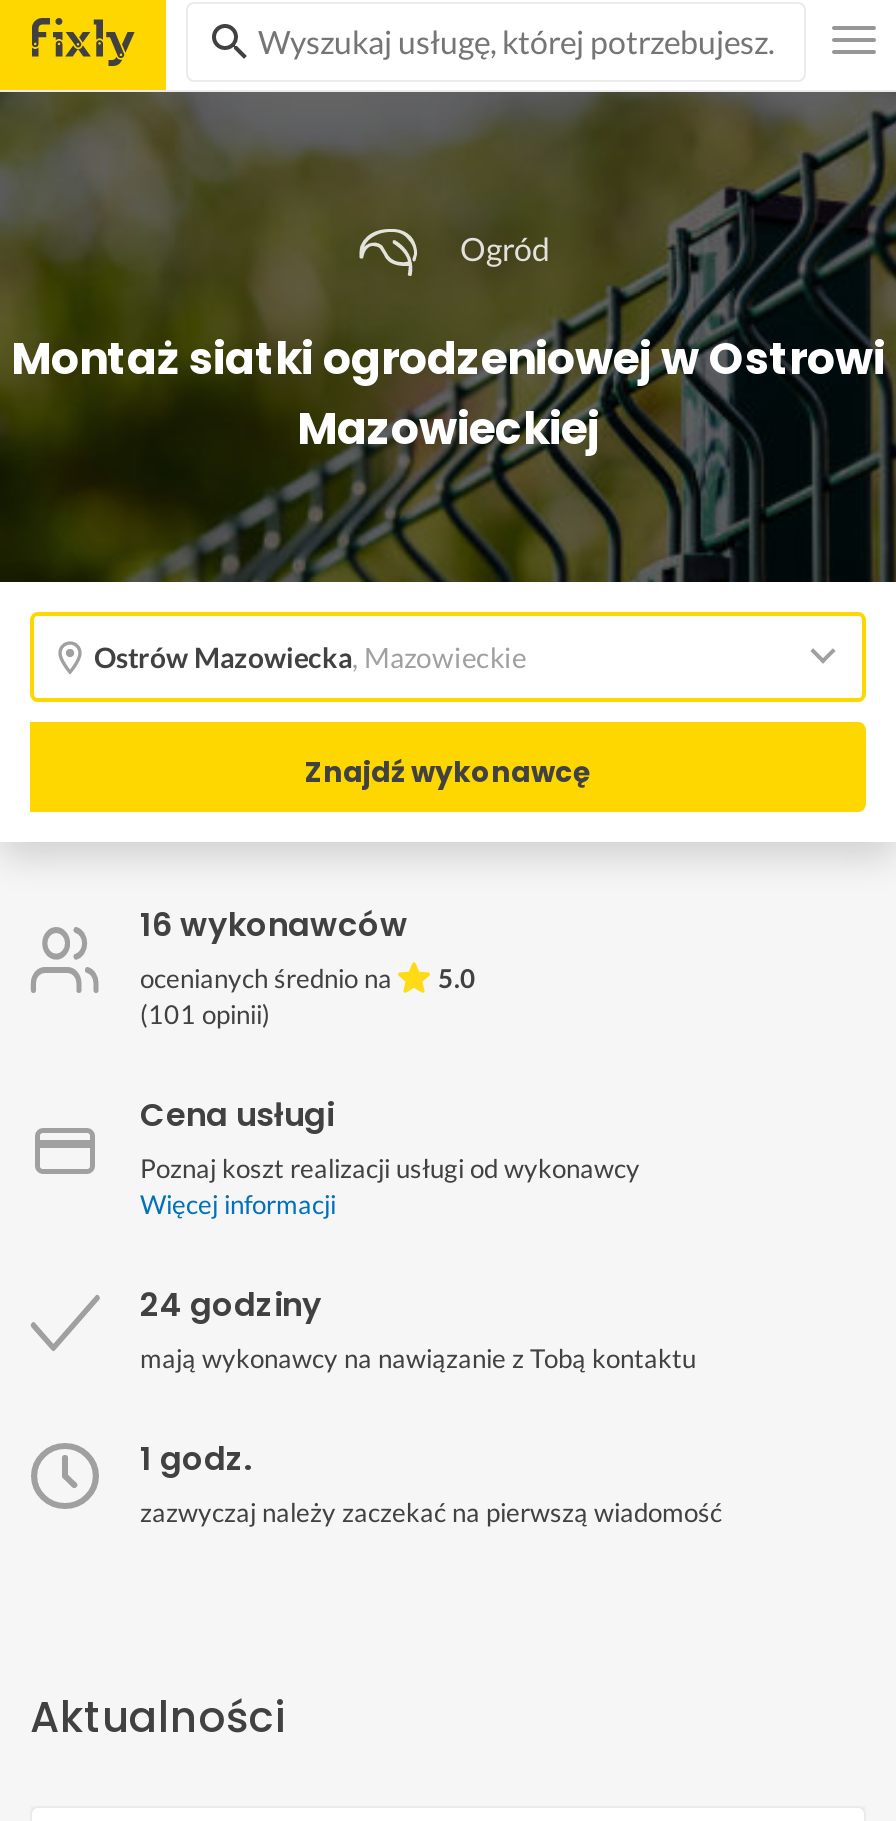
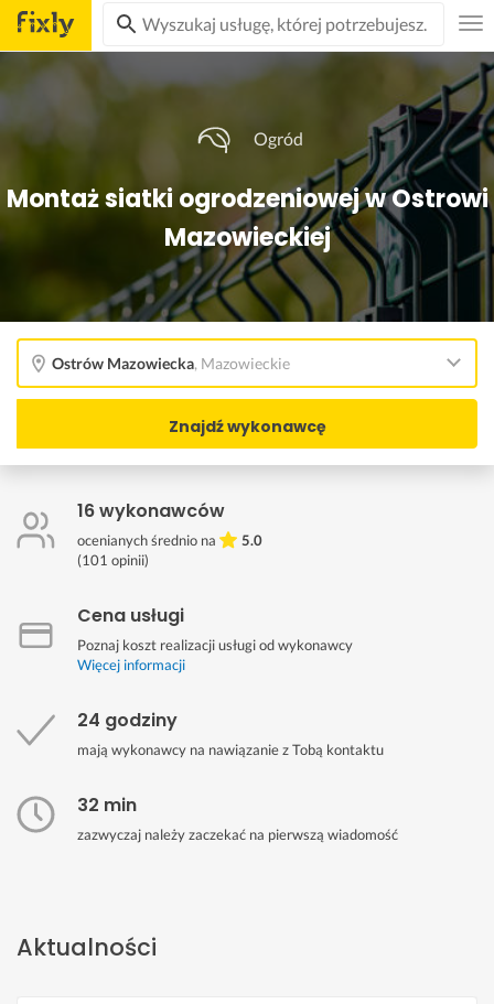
- 1 godz.
+ 32 min
